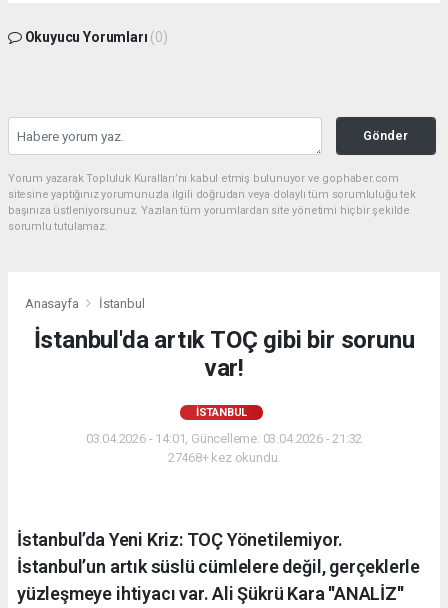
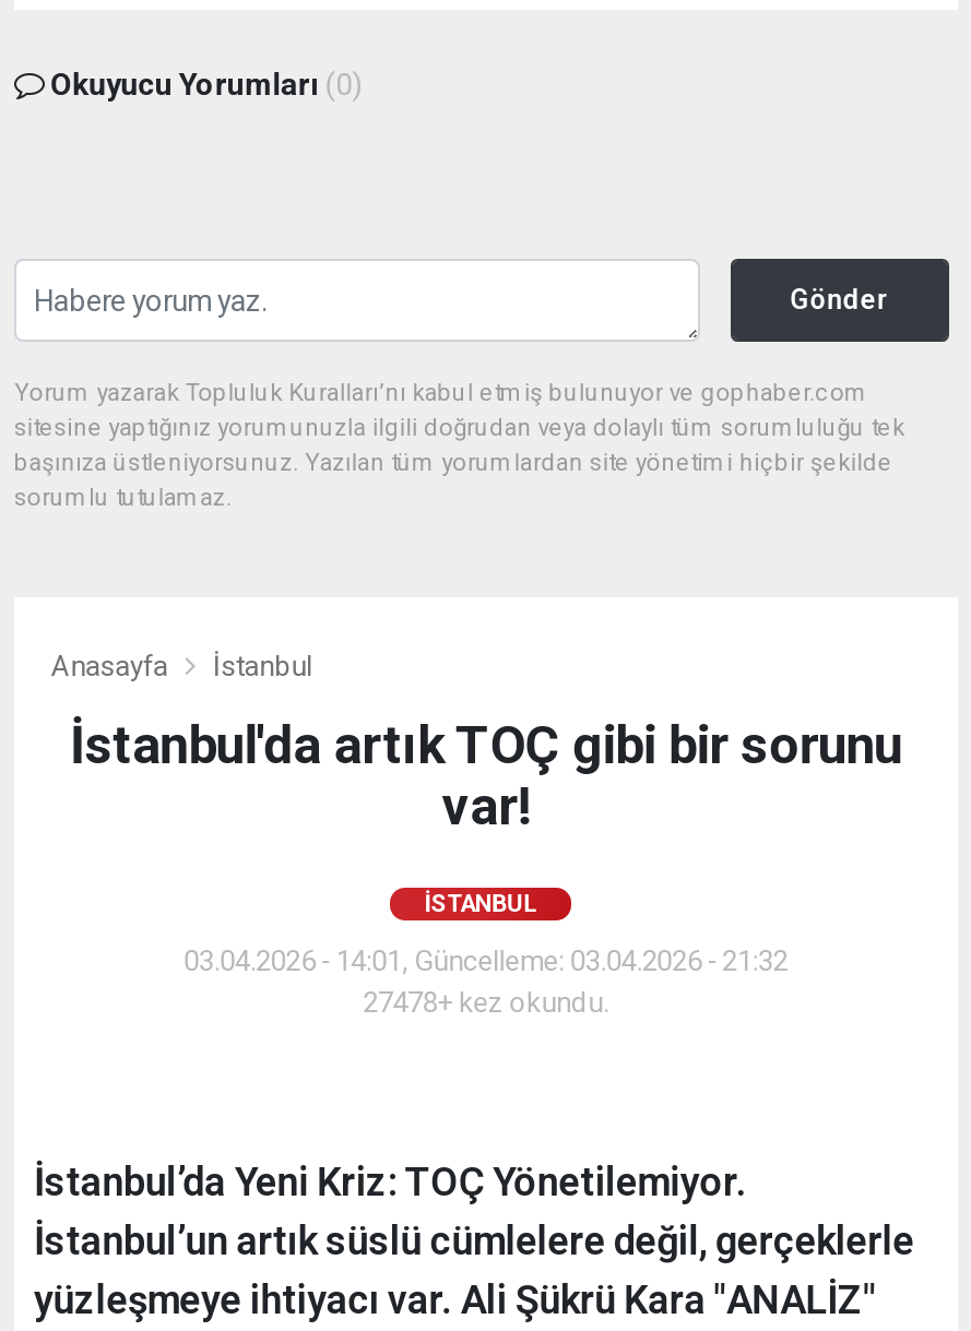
- 27468+ kez okundu.
+ 27478+ kez okundu.
